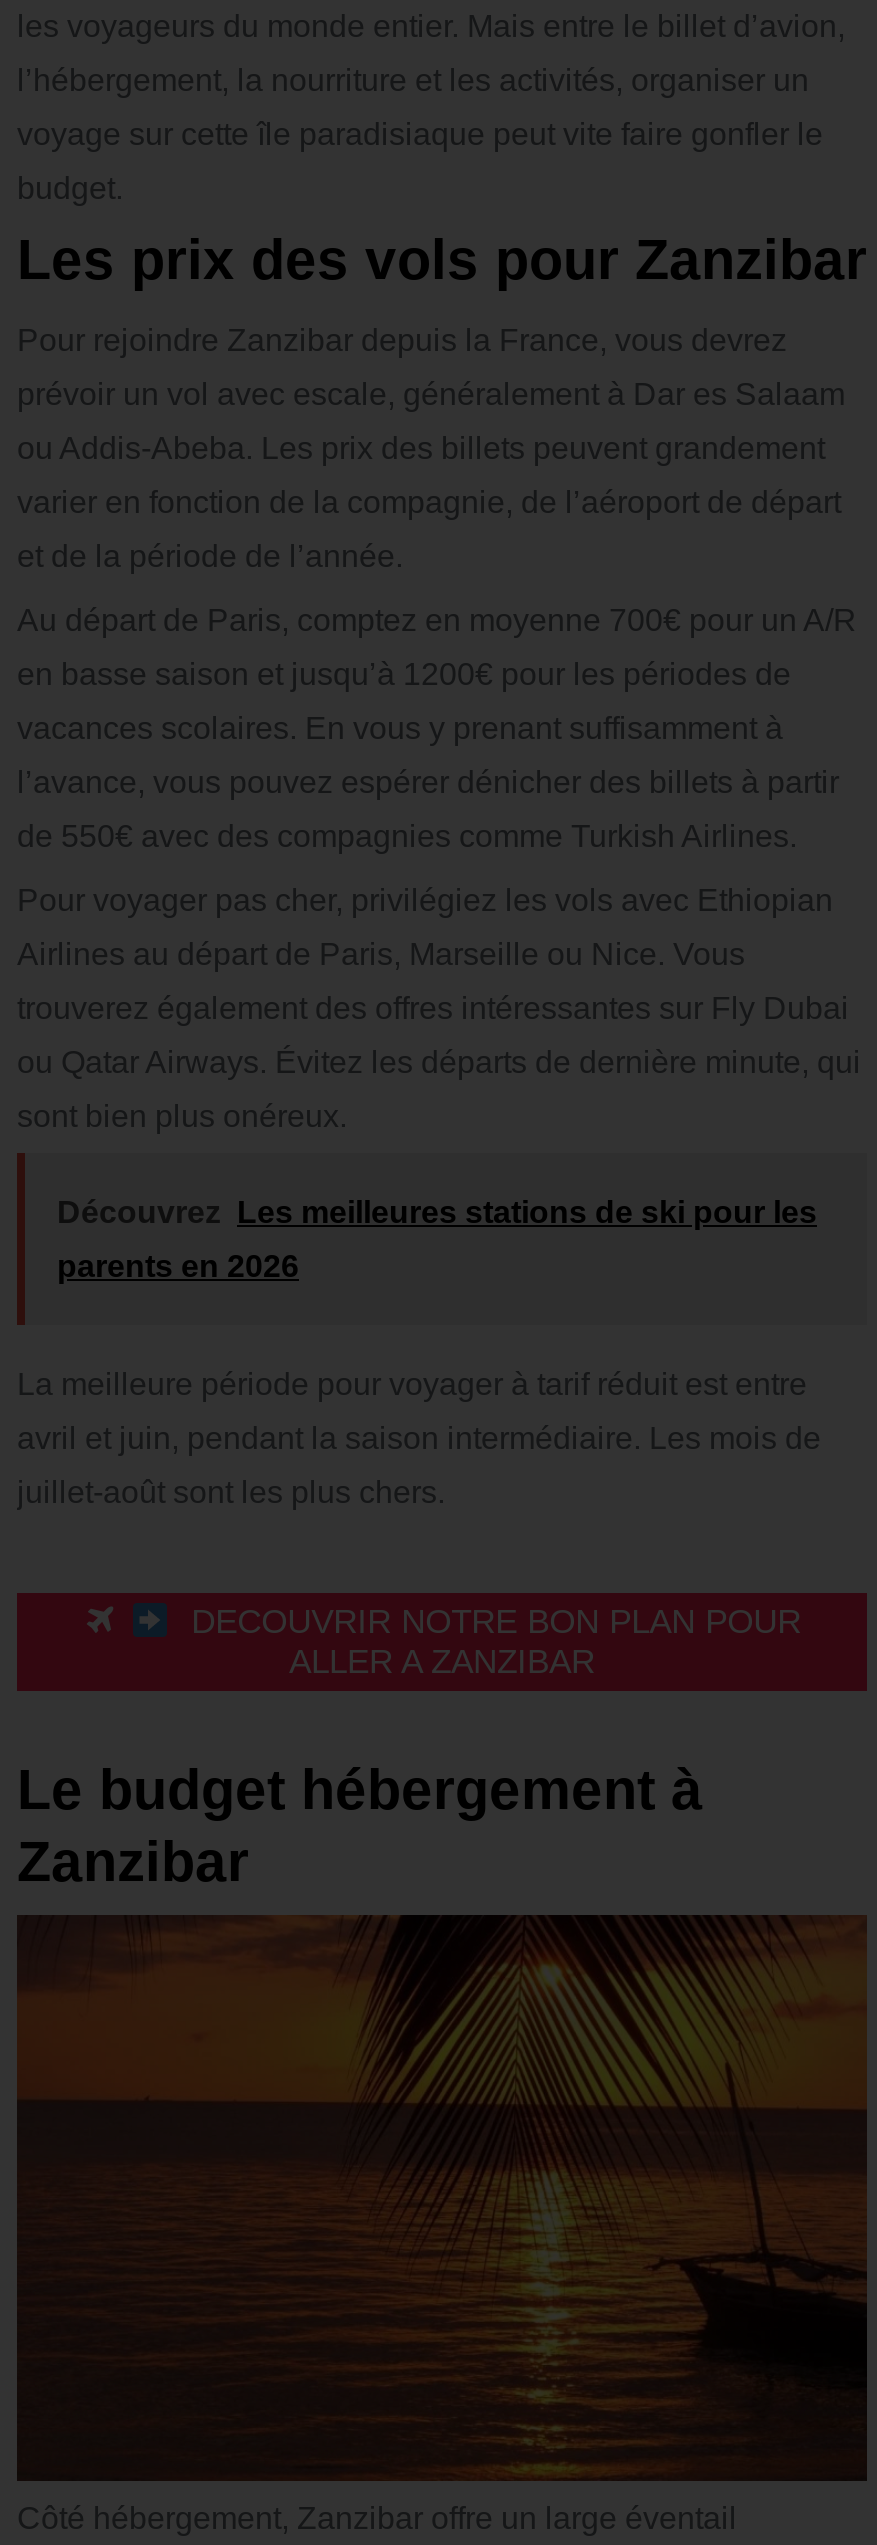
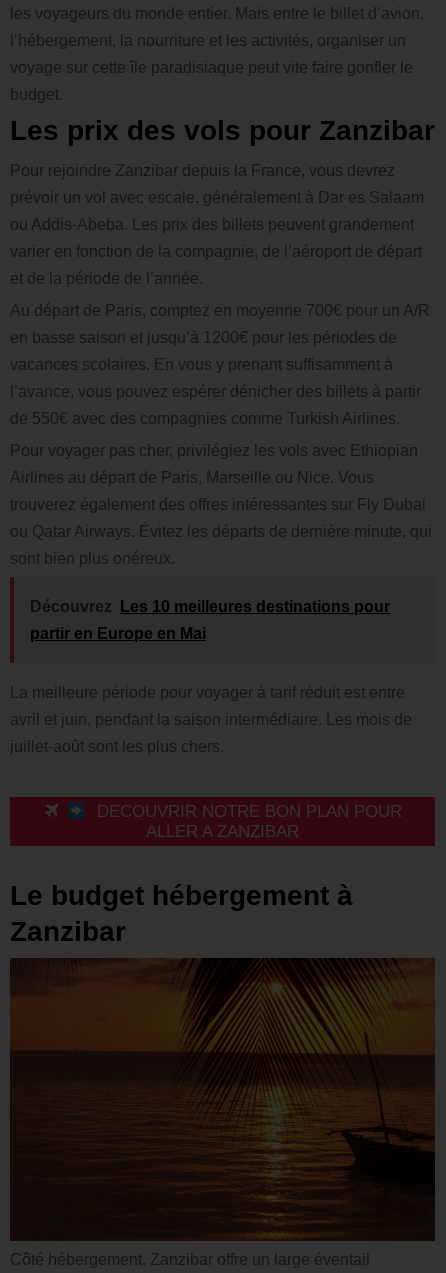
- Découvrez Les meilleures stations de ski pour les
+ Découvrez Les 10 meilleures destinations pour

- parents en 2026
+ partir en Europe en Mai
